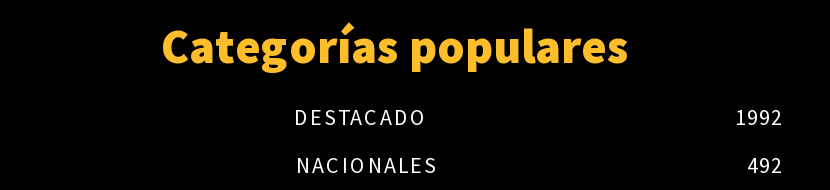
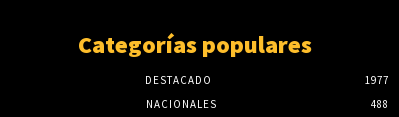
- 1992
+ 1977

- 492
+ 488
